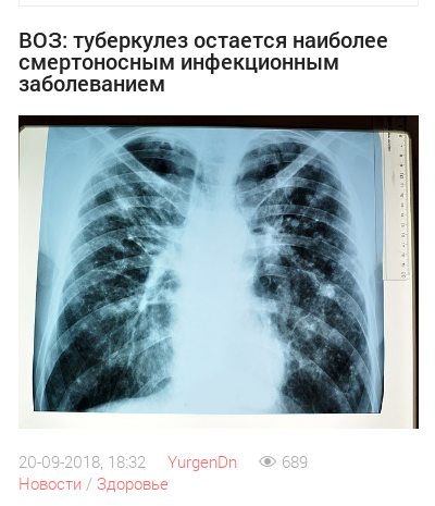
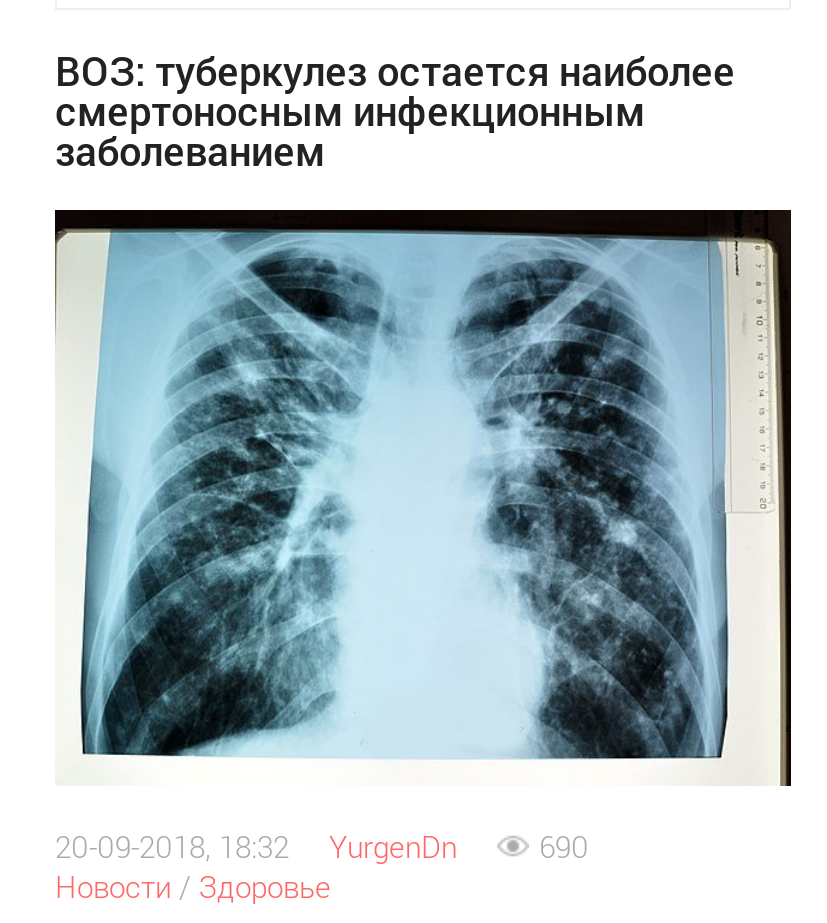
- 689
+ 690
